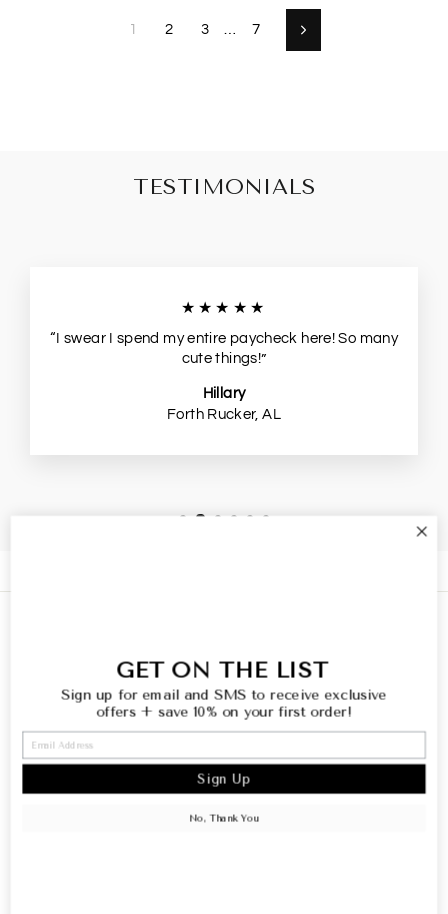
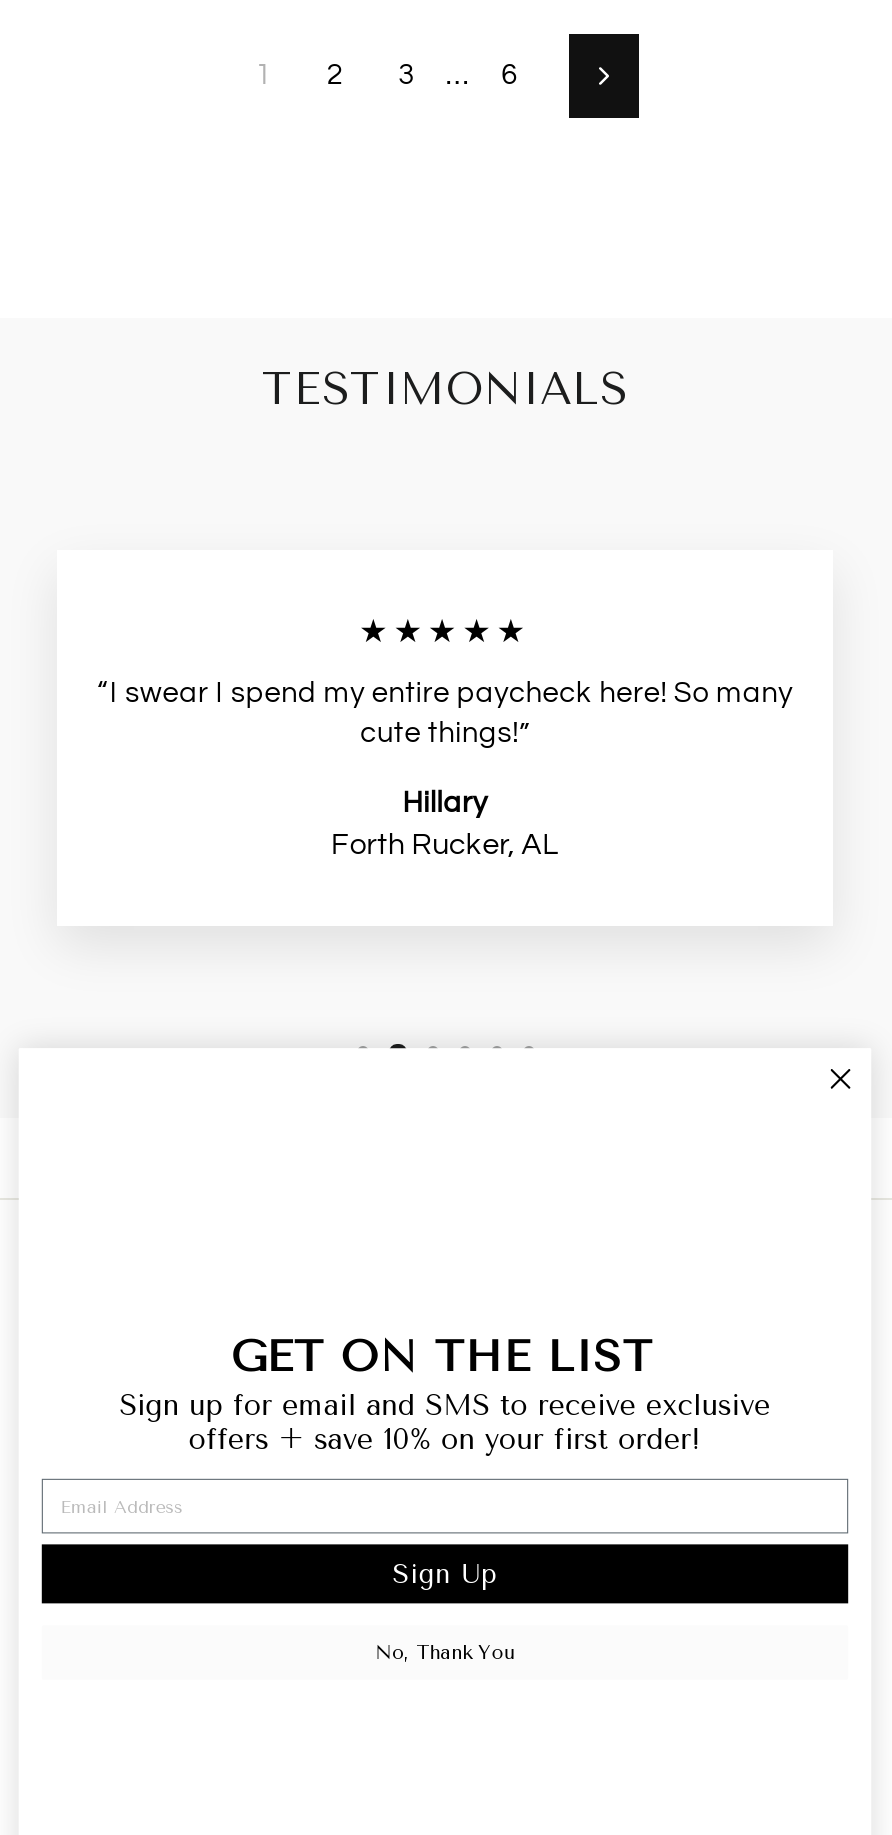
- 7
+ 6
